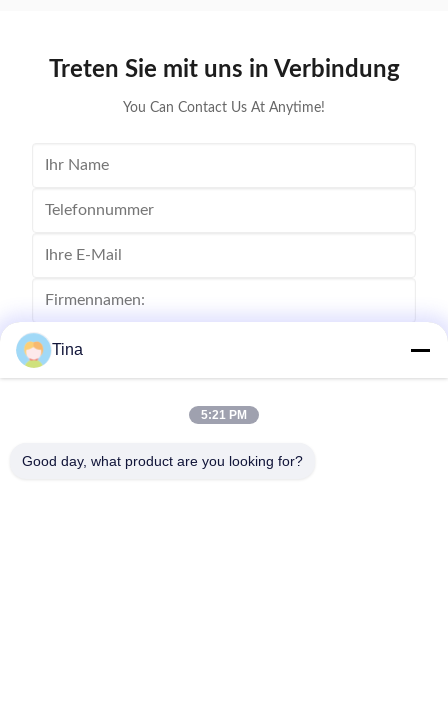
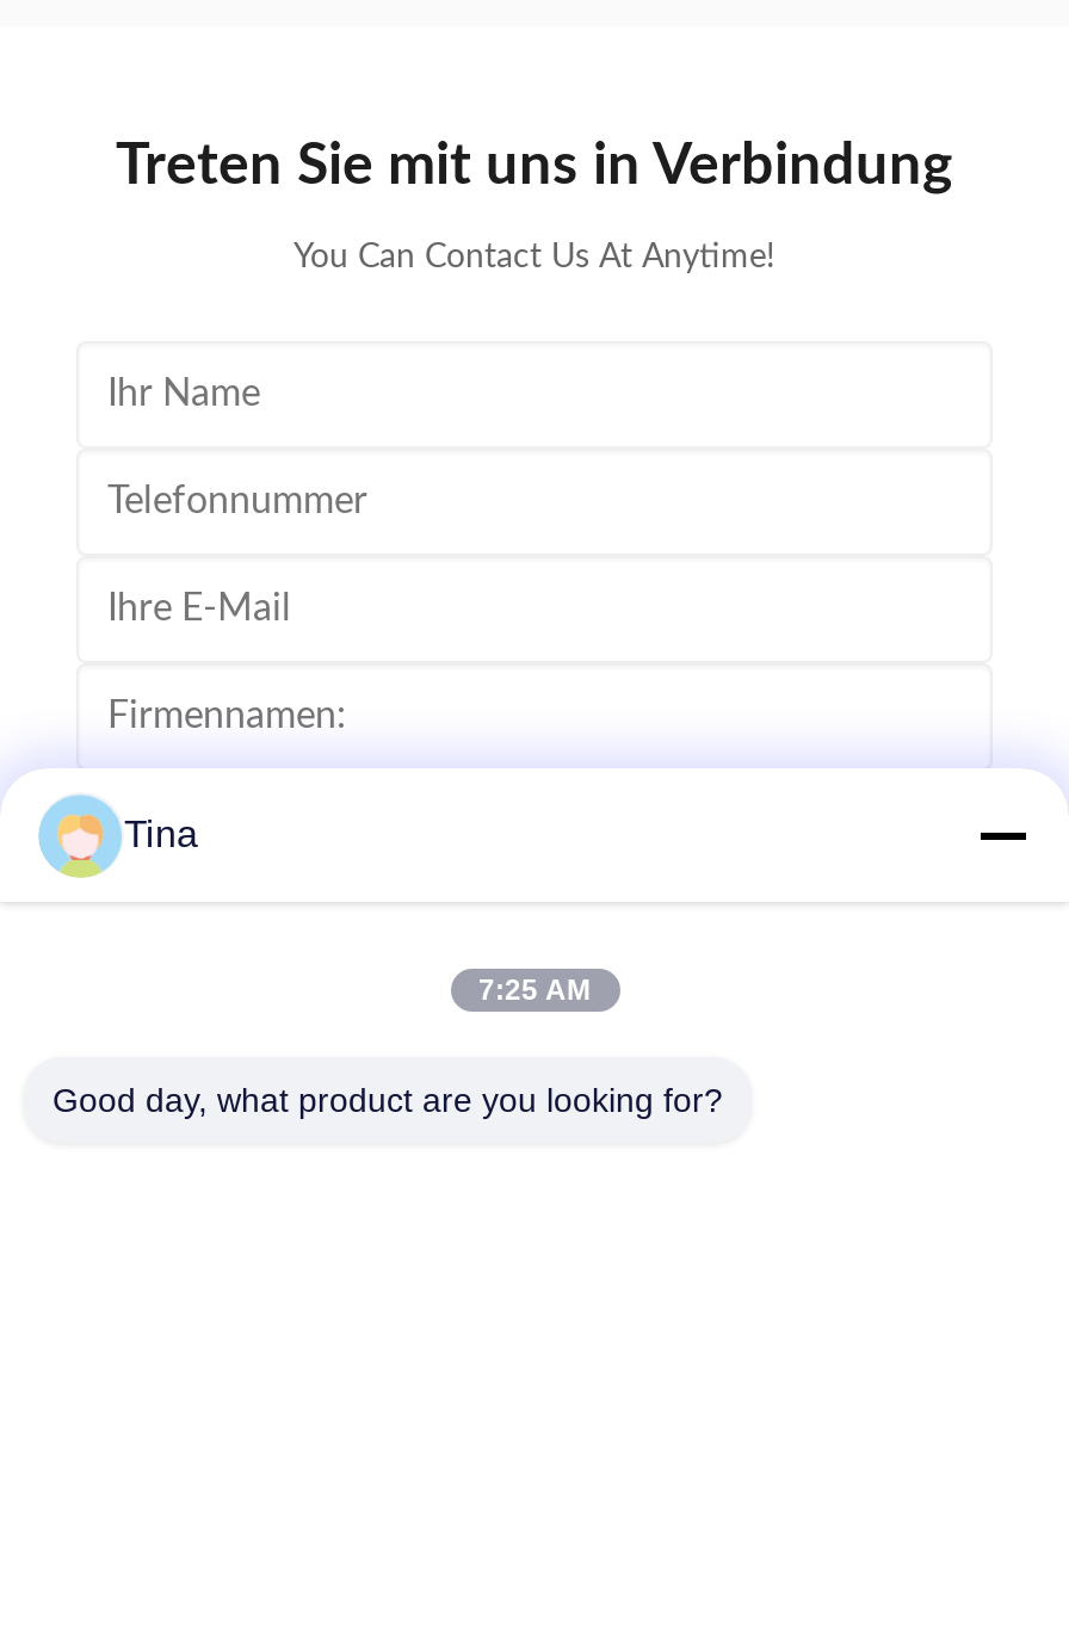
- 5:21 PM
+ 7:25 AM
